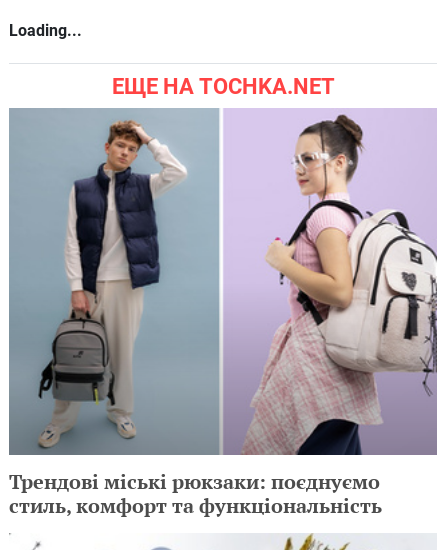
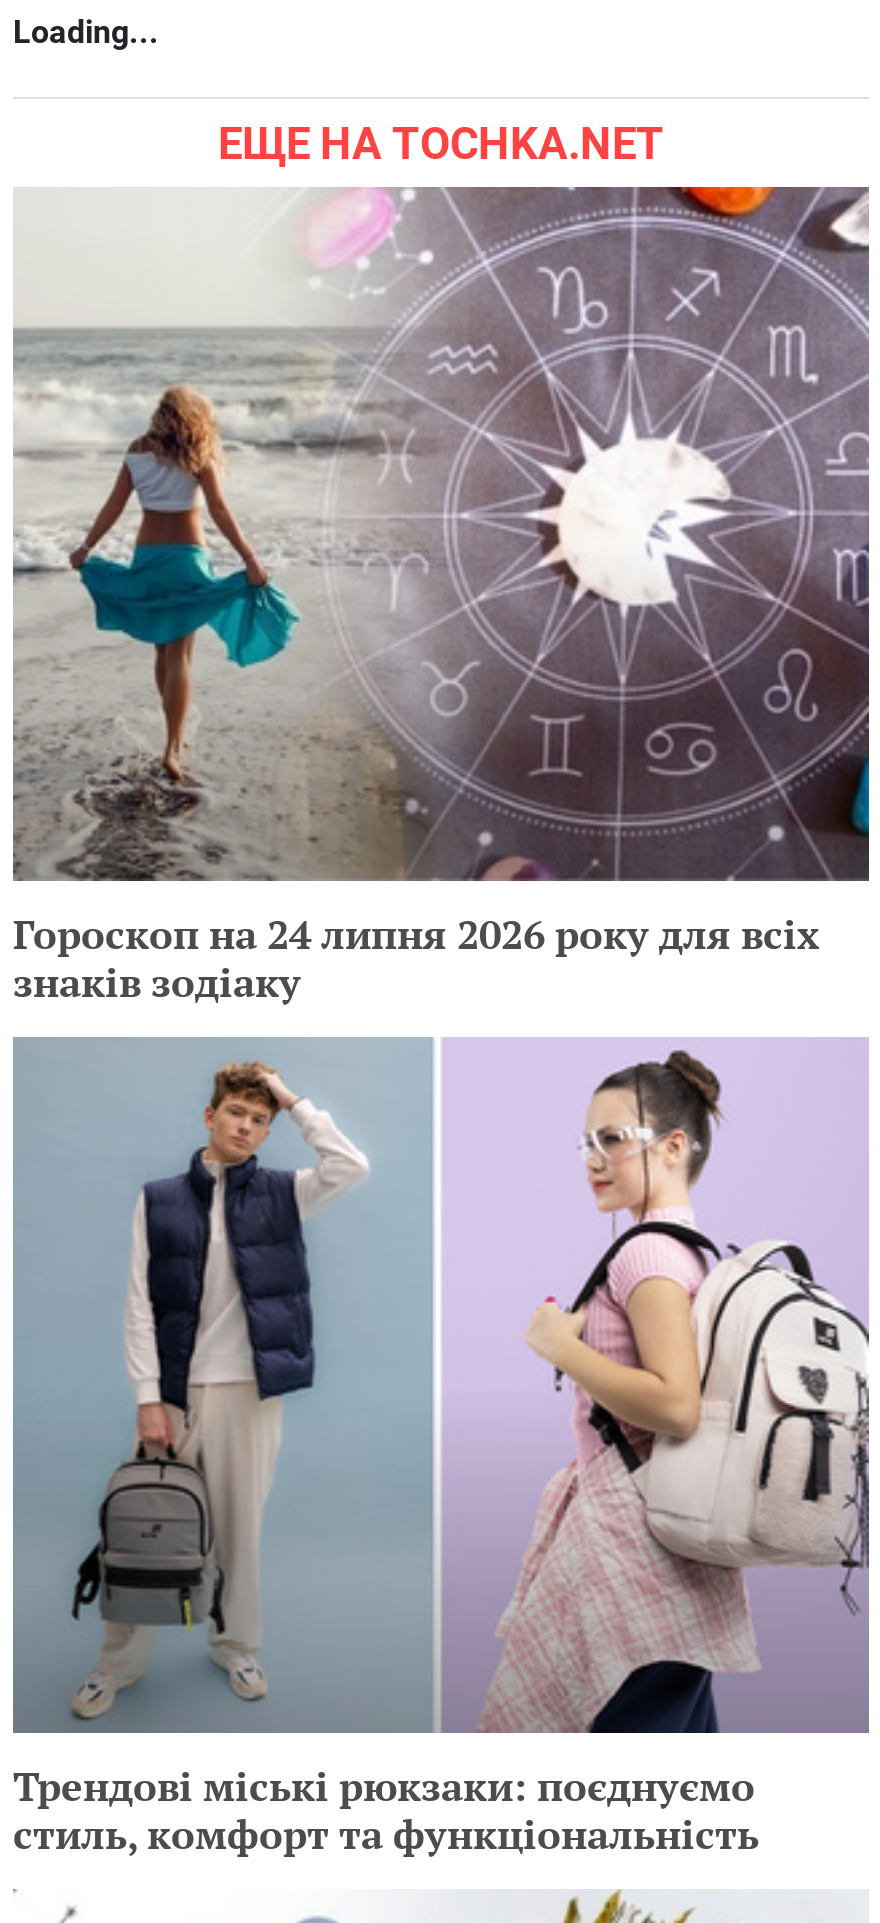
+ [image]
+ Гороскоп на 24 липня 2026 року для всіх
+ знаків зодіаку
